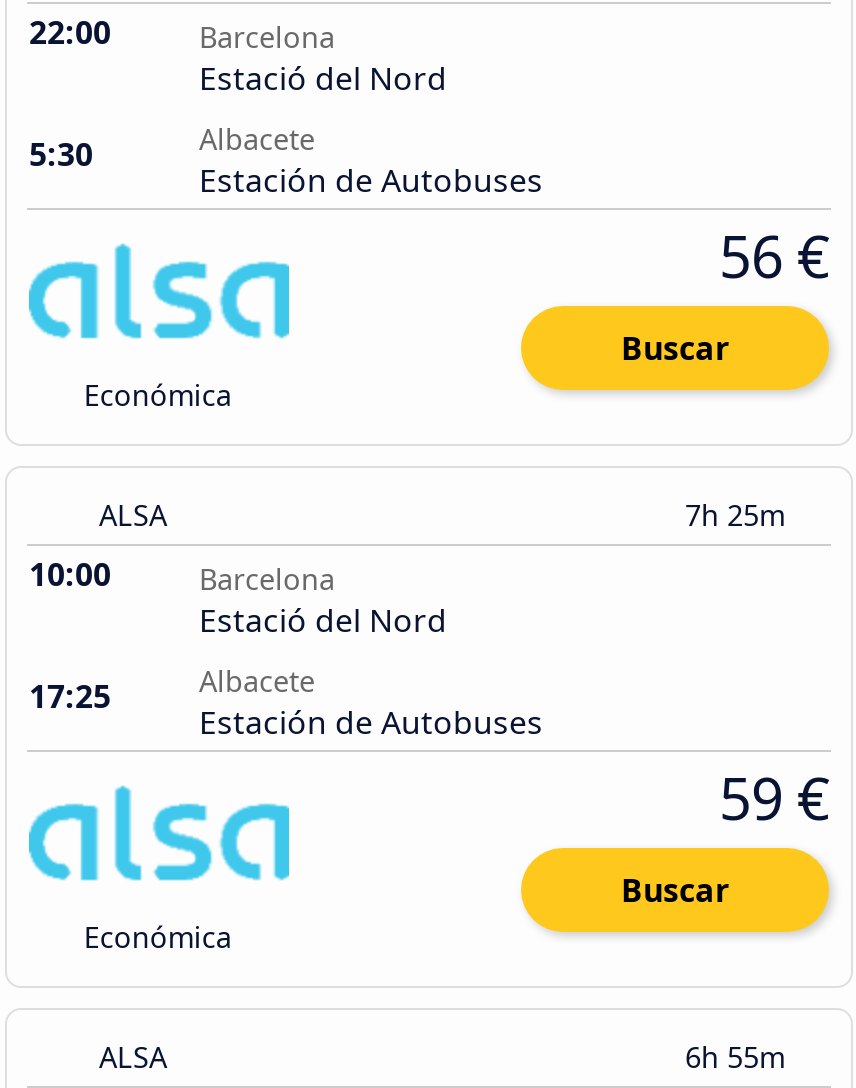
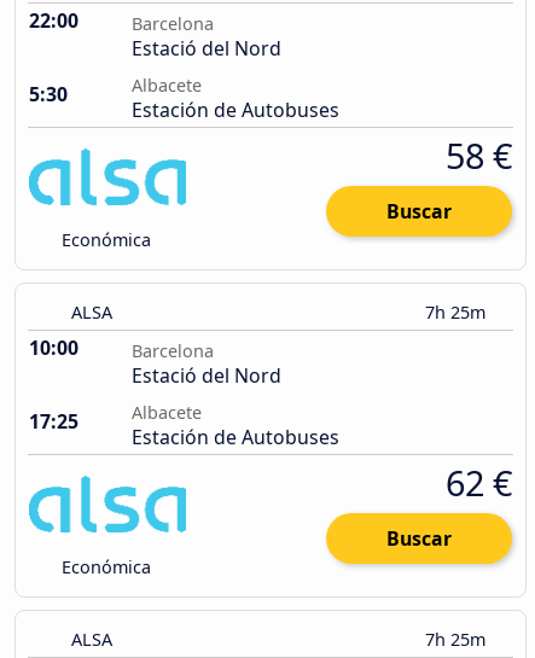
- 56 €
+ 58 €

- 59 €
+ 62 €

- 6h 55m
+ 7h 25m
